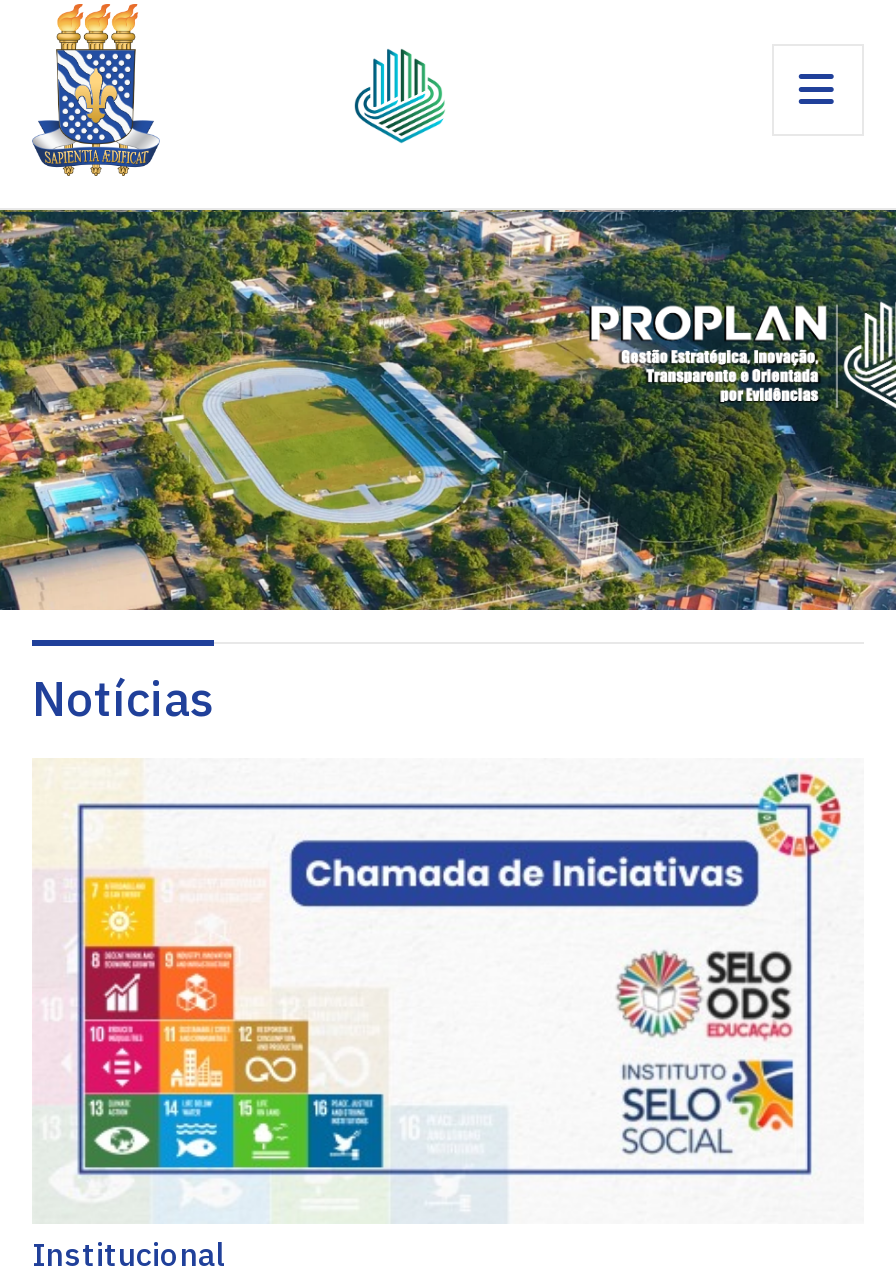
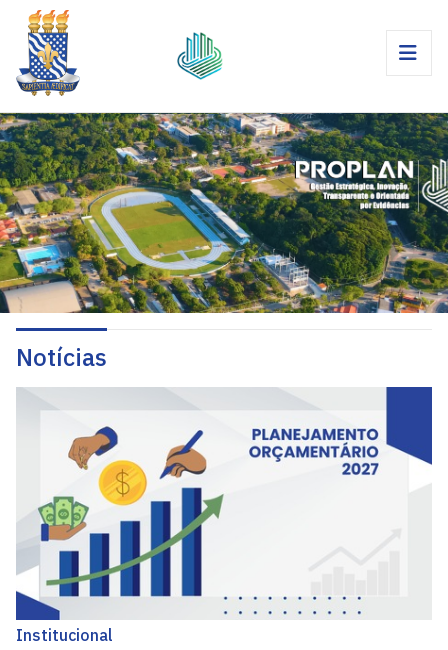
- [image]
+ [image]
